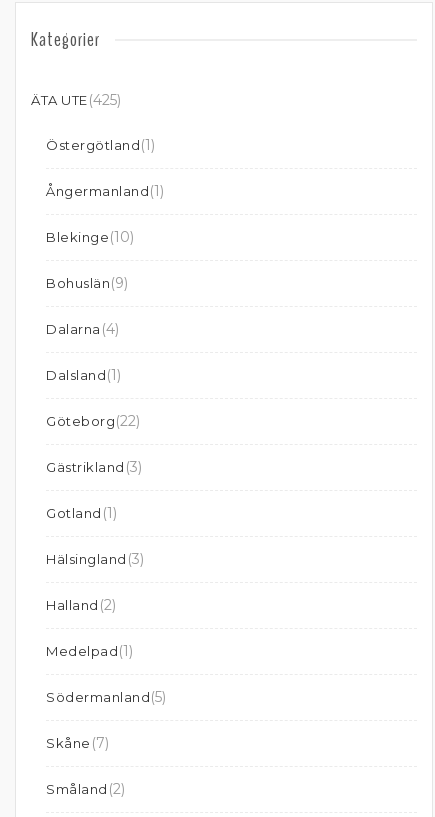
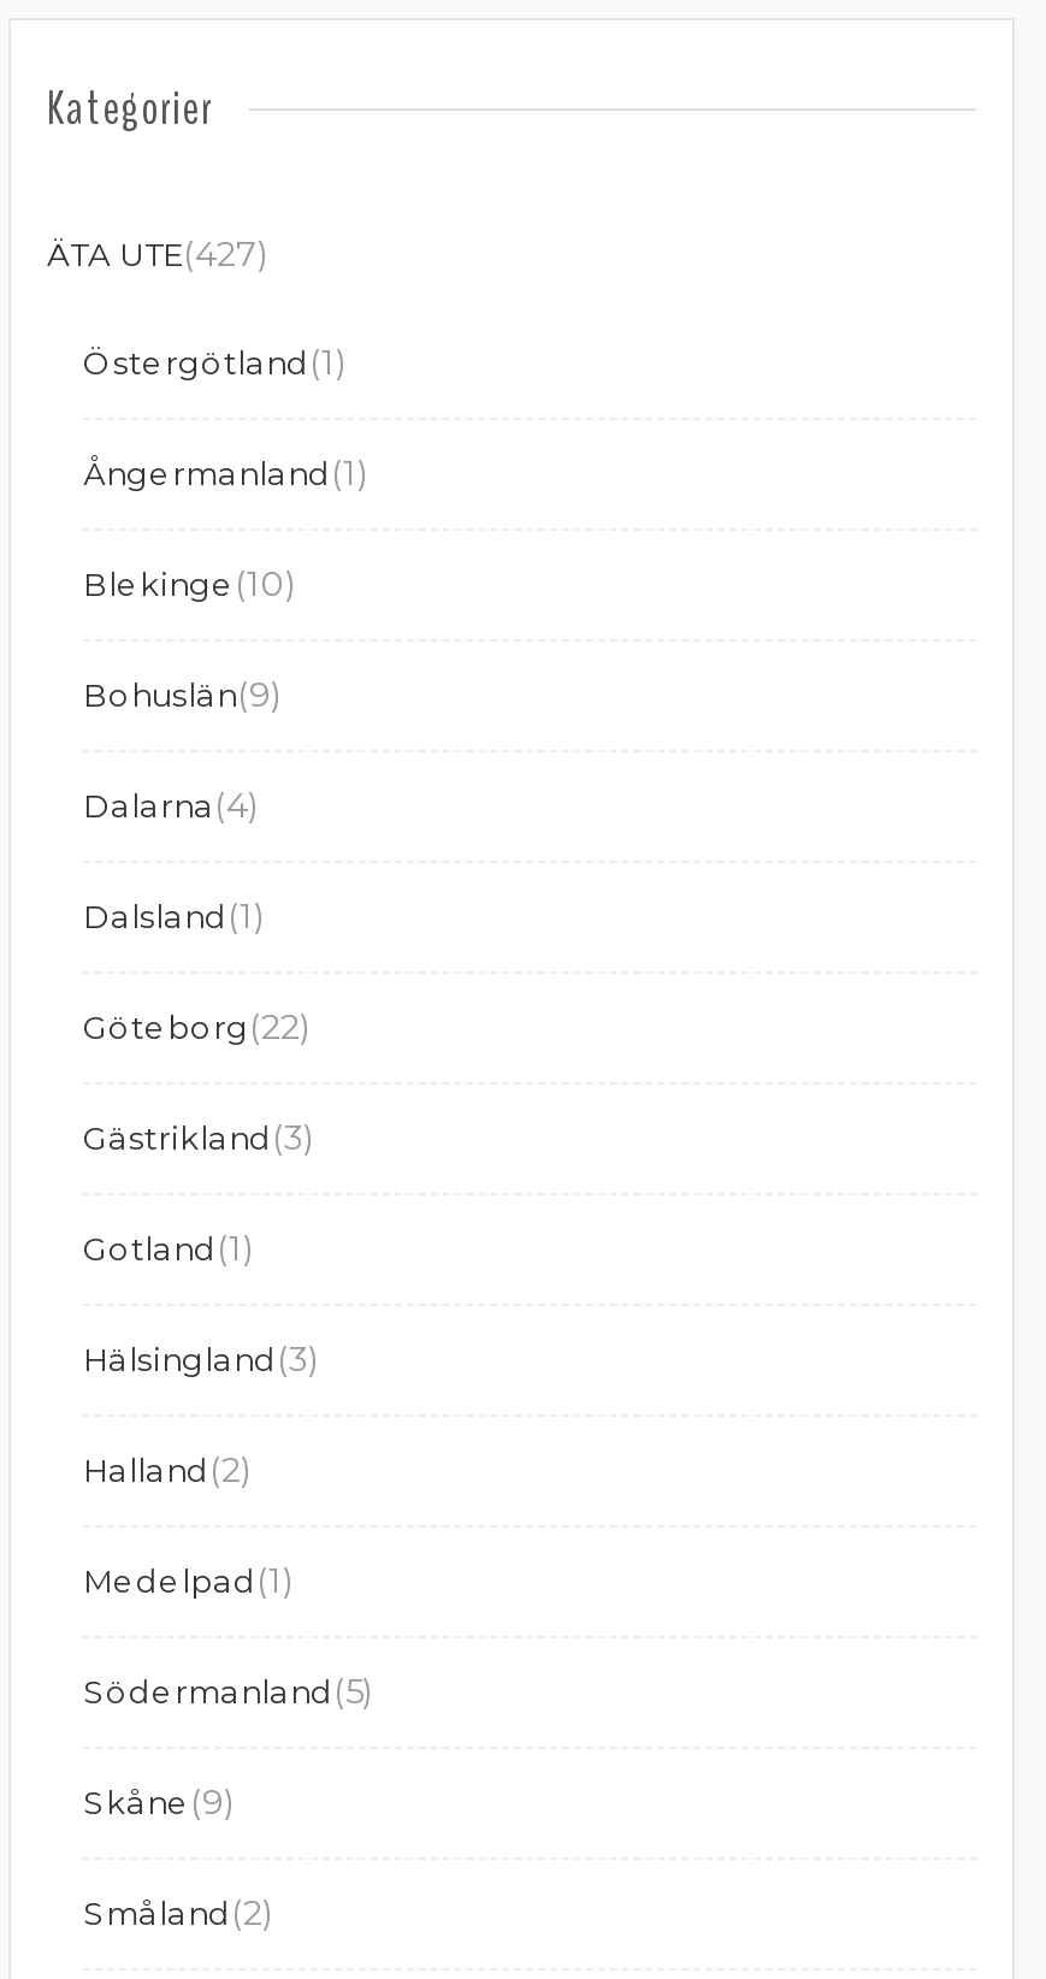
- ÄTA UTE(425)
+ ÄTA UTE(427)

- Skåne (7)
+ Skåne (9)
